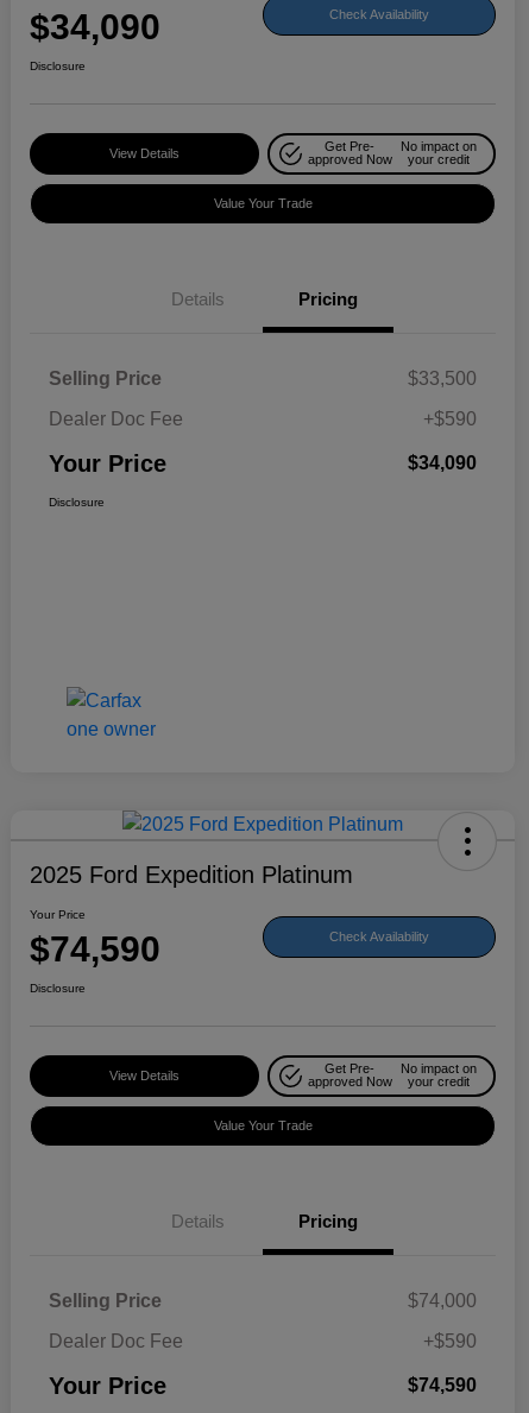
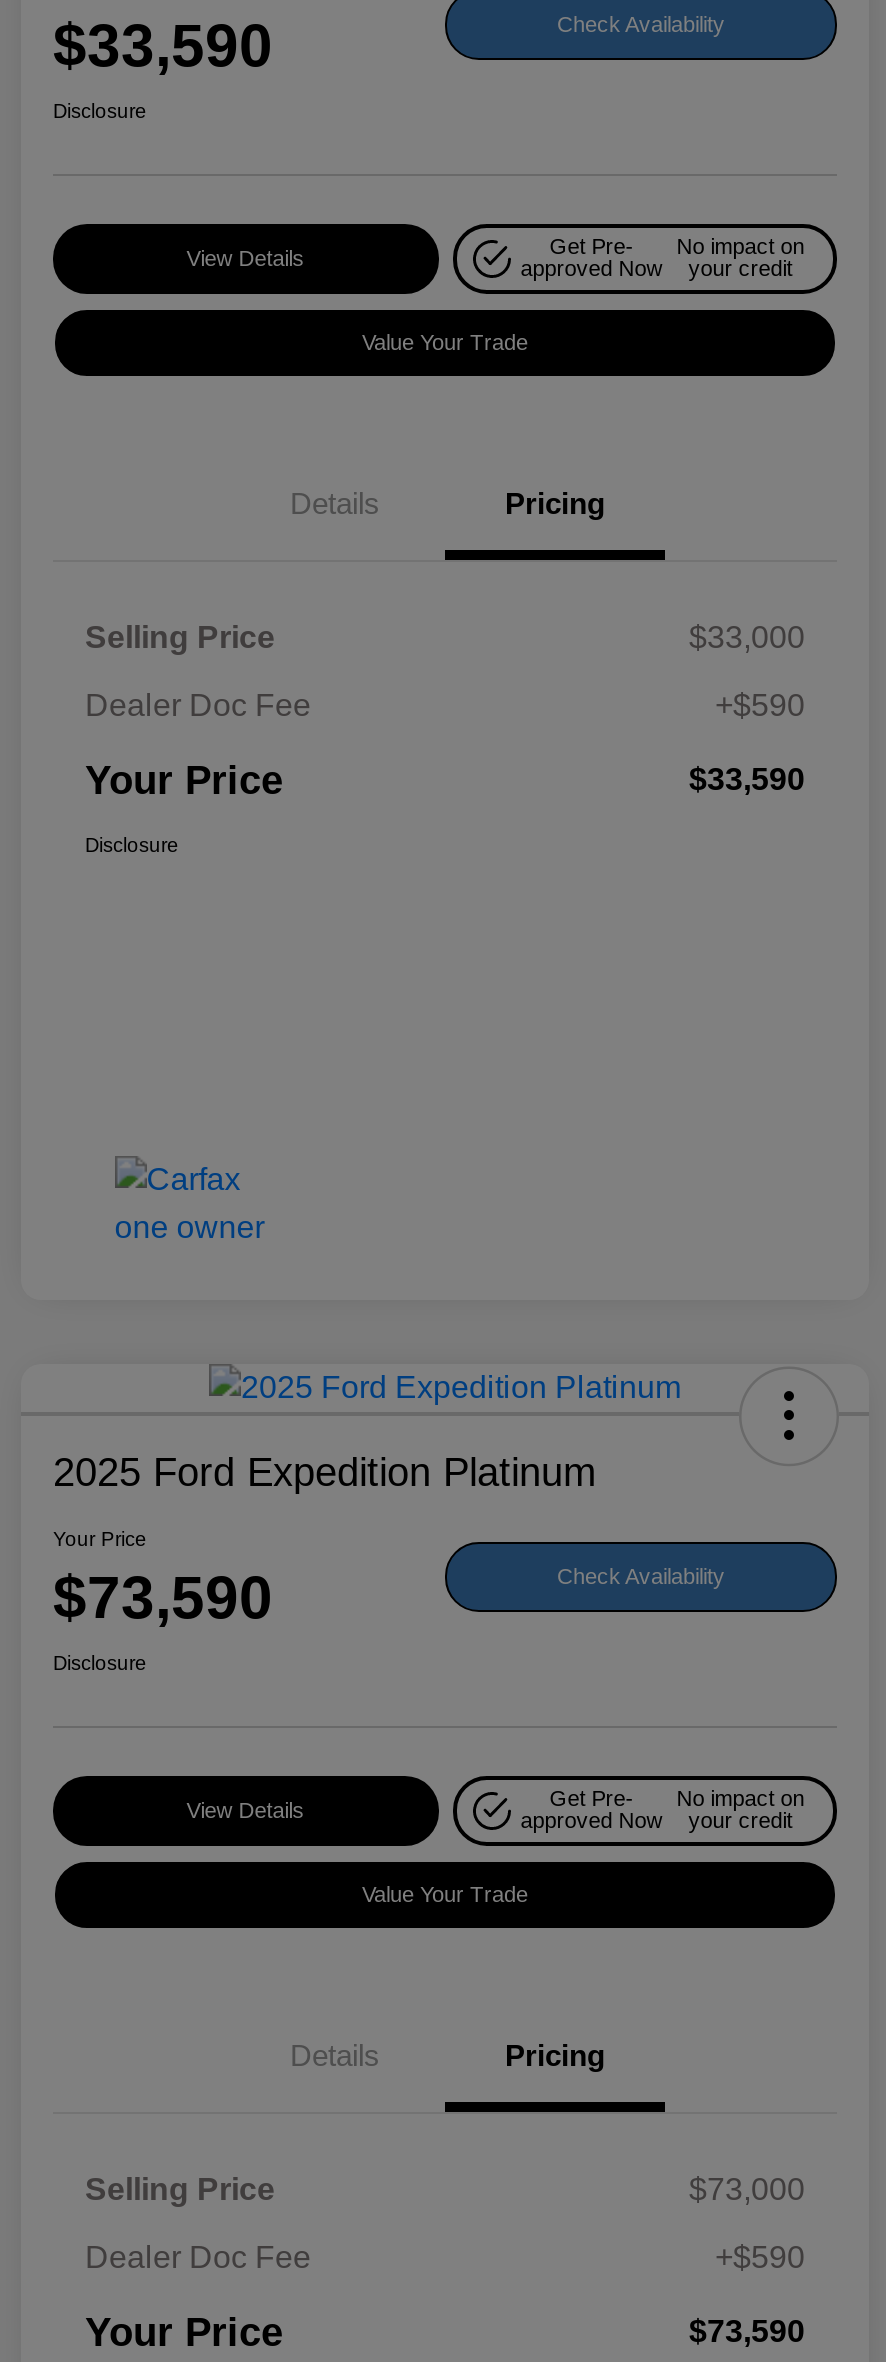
- $34,090
+ $33,590

- $33,500
+ $33,000

- $34,090
+ $33,590

- $74,590
+ $73,590

- $74,000
+ $73,000

- $74,590
+ $73,590
